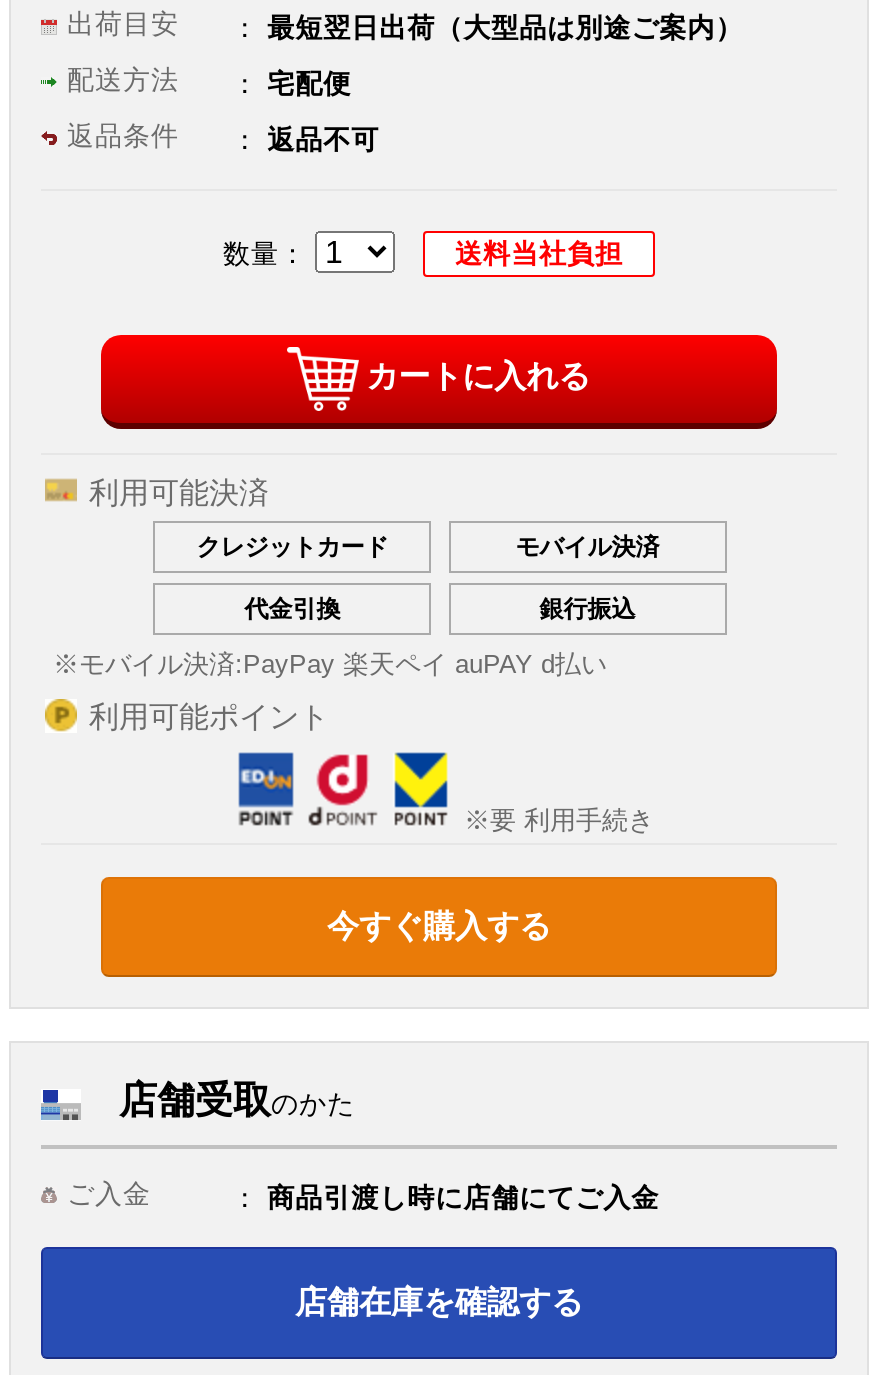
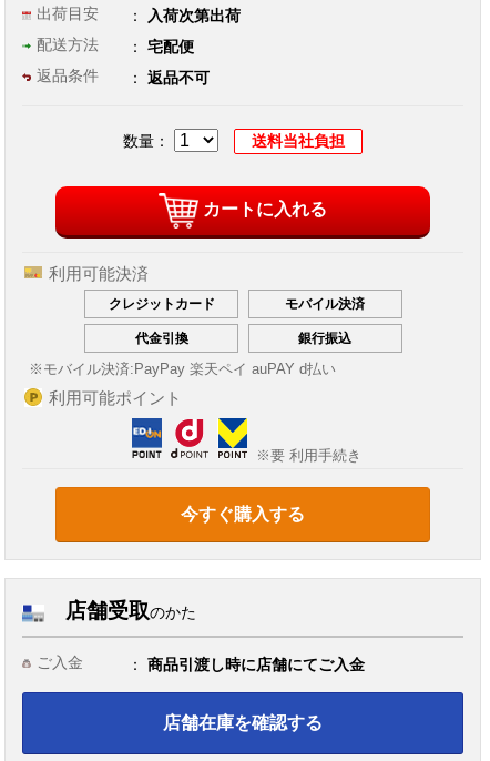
- 最短翌日出荷（大型品は別途ご案内）
+ 入荷次第出荷
